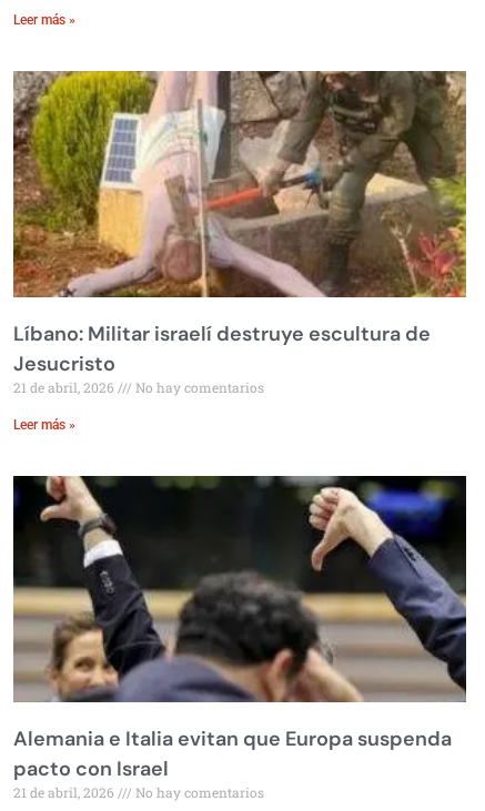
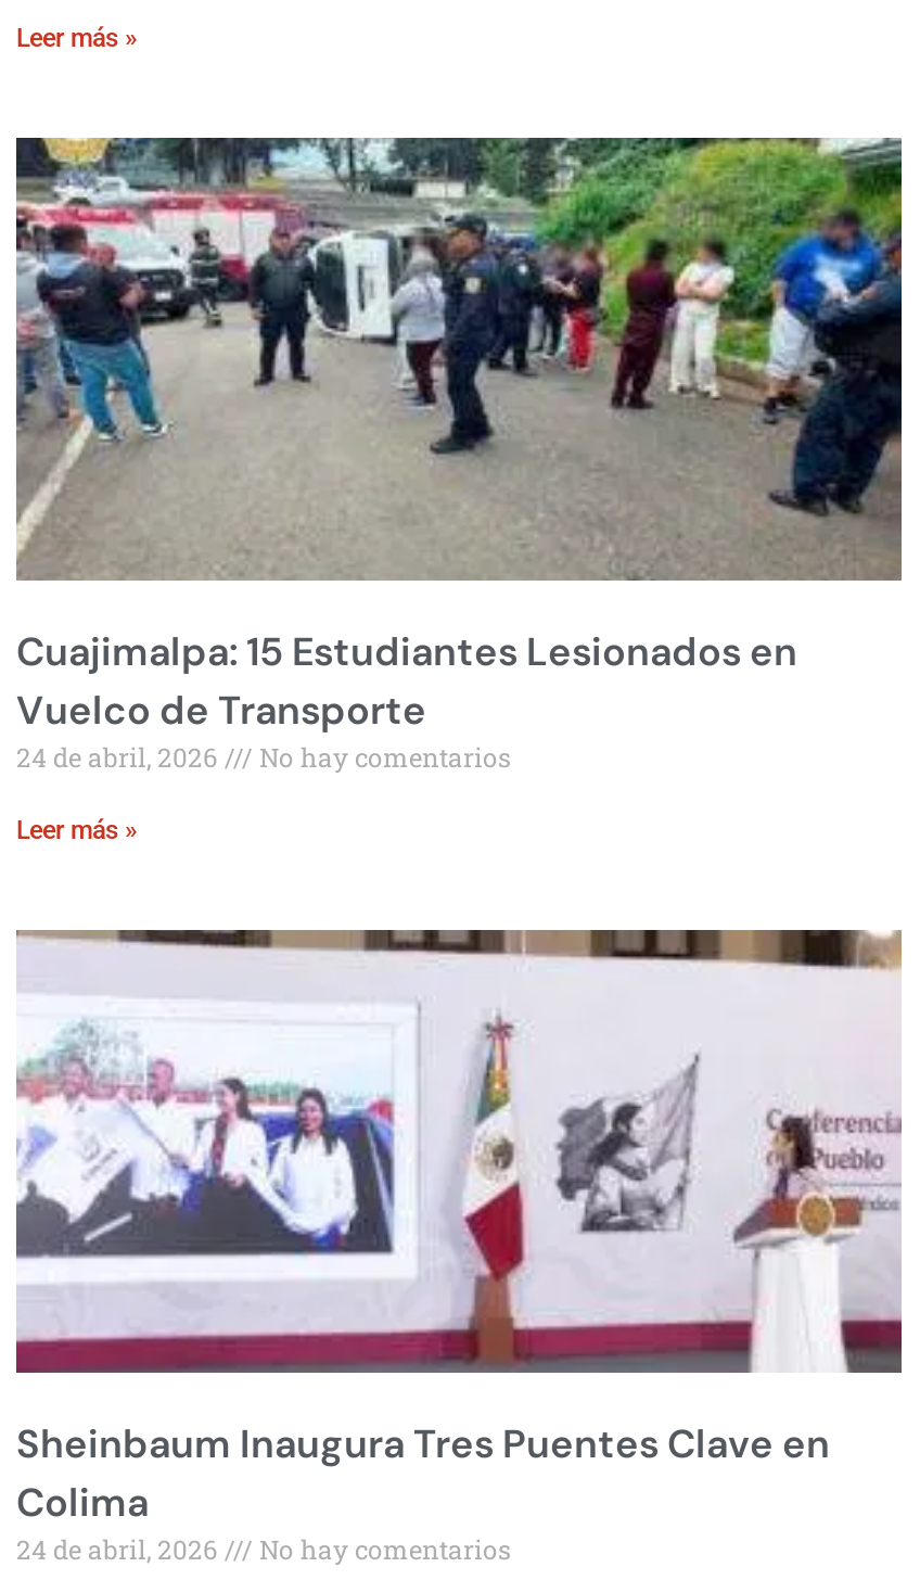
- [image]
- Líbano: Militar israelí destruye escultura de
- Jesucristo
- 21 de abril, 2026
+ [image]
+ Cuajimalpa: 15 Estudiantes Lesionados en
+ Vuelco de Transporte
+ 24 de abril, 2026

- [image]
- Alemania e Italia evitan que Europa suspenda
- pacto con Israel
- 21 de abril, 2026
+ [image]
+ Sheinbaum Inaugura Tres Puentes Clave en
+ Colima
+ 24 de abril, 2026
